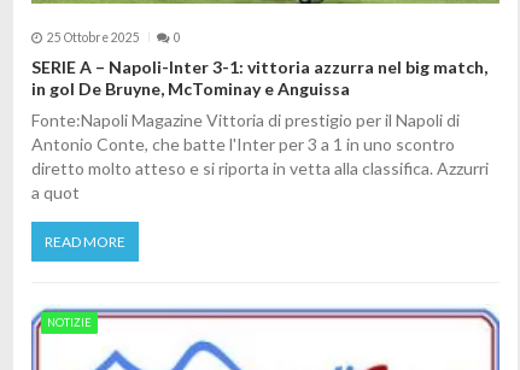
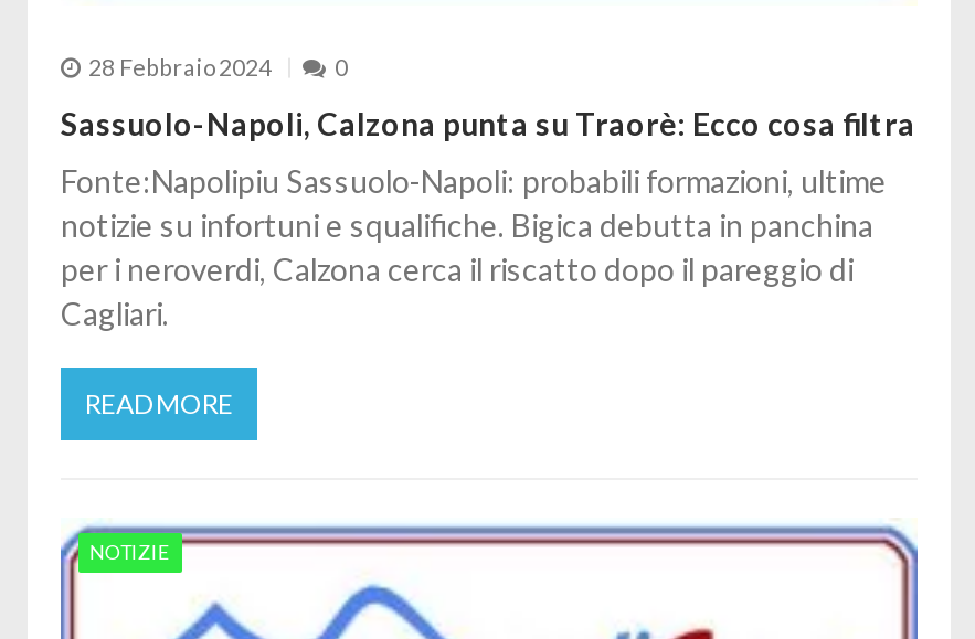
- 25 Ottobre 2025
+ 28 Febbraio 2024

- SERIE A – Napoli-Inter 3-1: vittoria azzurra nel big match,
- in gol De Bruyne, McTominay e Anguissa
+ Sassuolo-Napoli, Calzona punta su Traorè: Ecco cosa filtra

- Fonte:Napoli Magazine Vittoria di prestigio per il Napoli di
- Antonio Conte, che batte l'Inter per 3 a 1 in uno scontro
- diretto molto atteso e si riporta in vetta alla classifica. Azzurri
- a quot
+ Fonte:Napolipiu Sassuolo-Napoli: probabili formazioni, ultime
+ notizie su infortuni e squalifiche. Bigica debutta in panchina
+ per i neroverdi, Calzona cerca il riscatto dopo il pareggio di
+ Cagliari.
